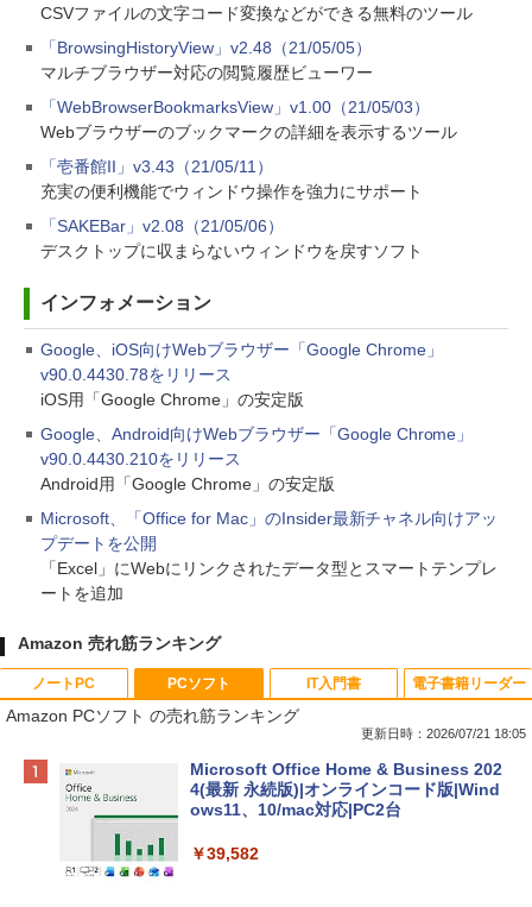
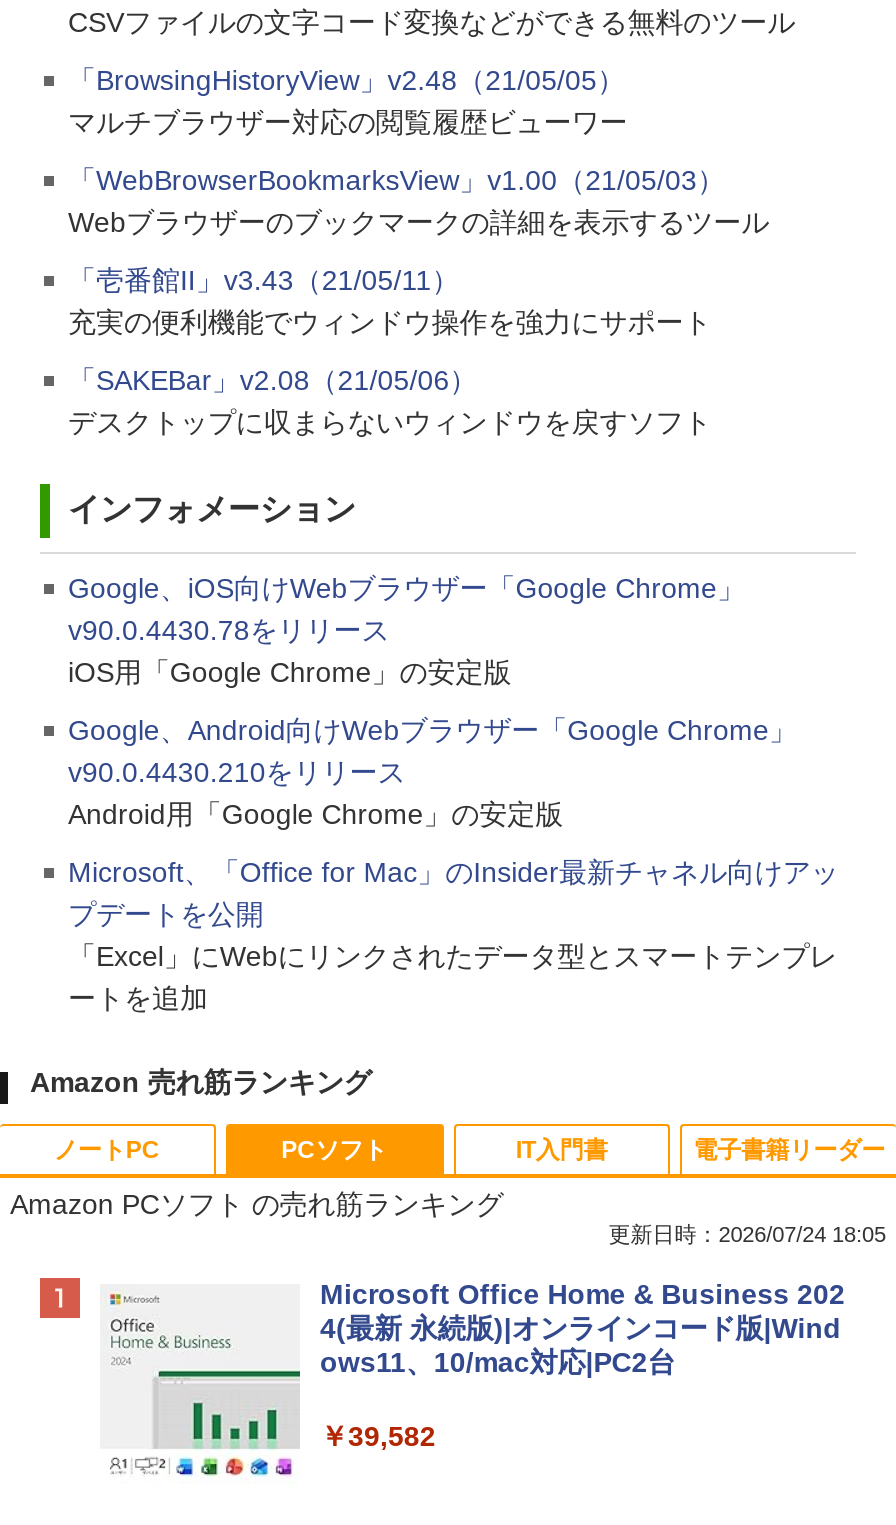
- 更新日時：2026/07/21 18:05
+ 更新日時：2026/07/24 18:05
